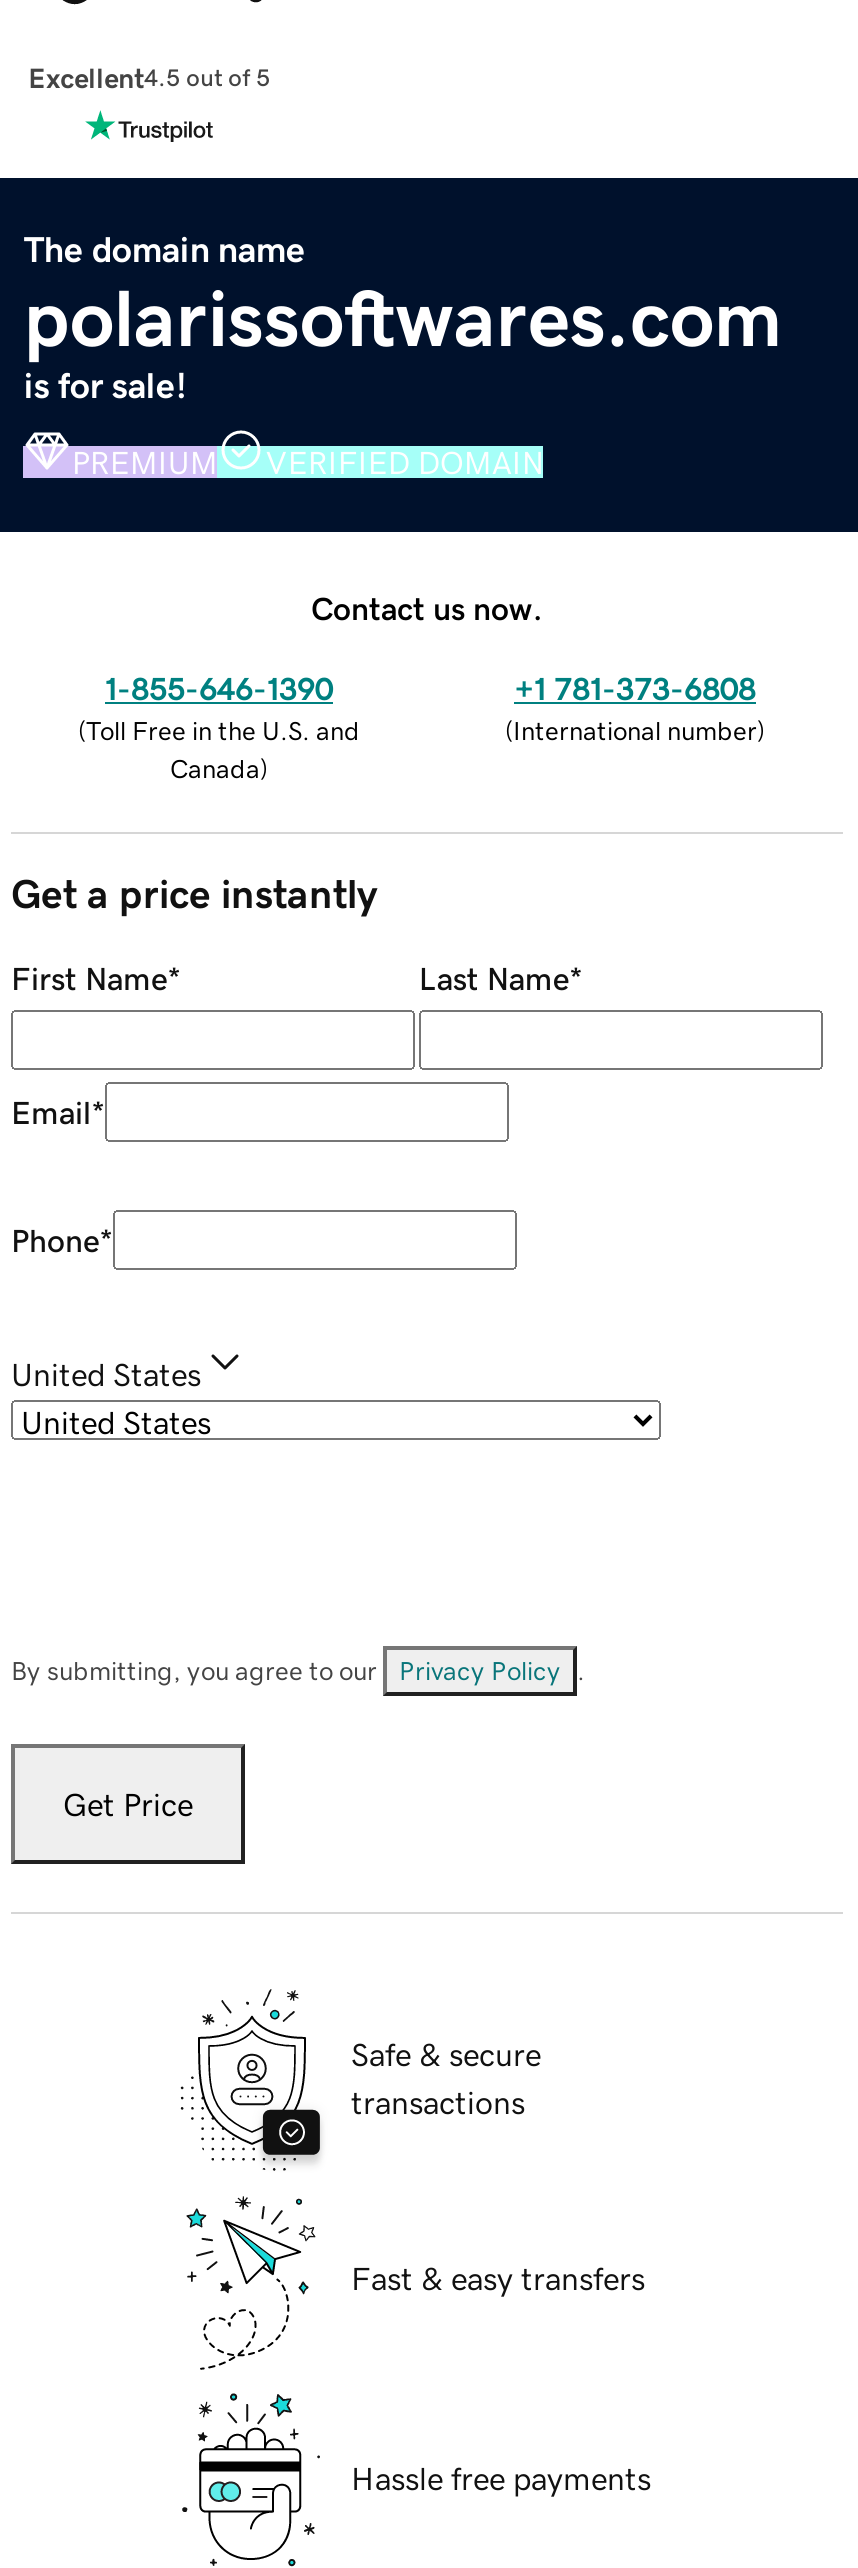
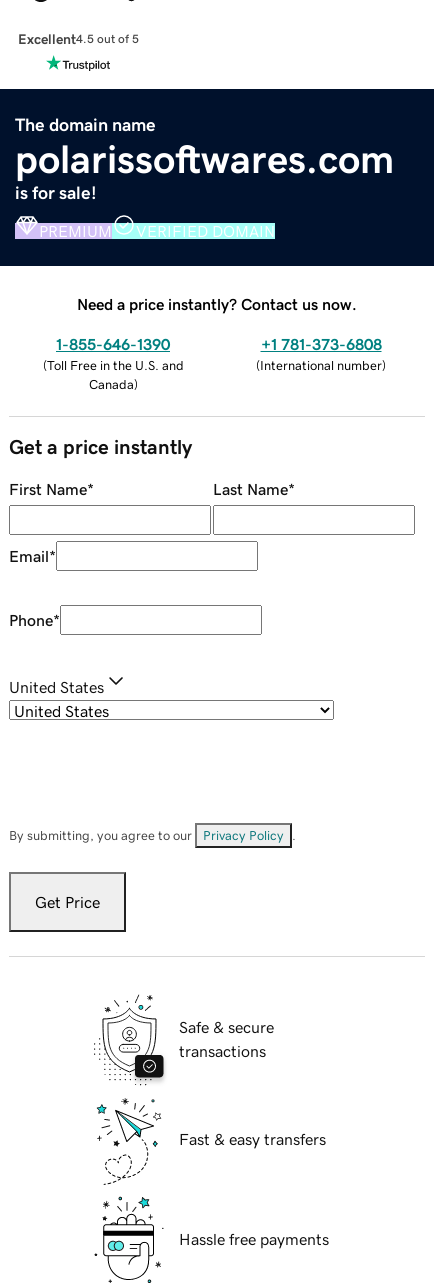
- Contact us now.
+ Need a price instantly? Contact us now.
